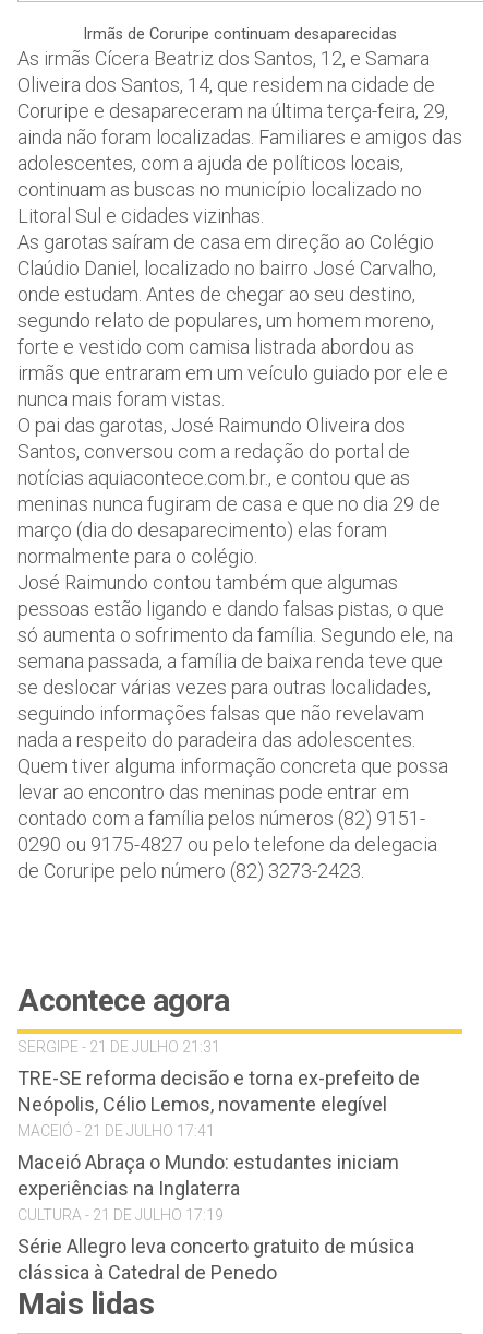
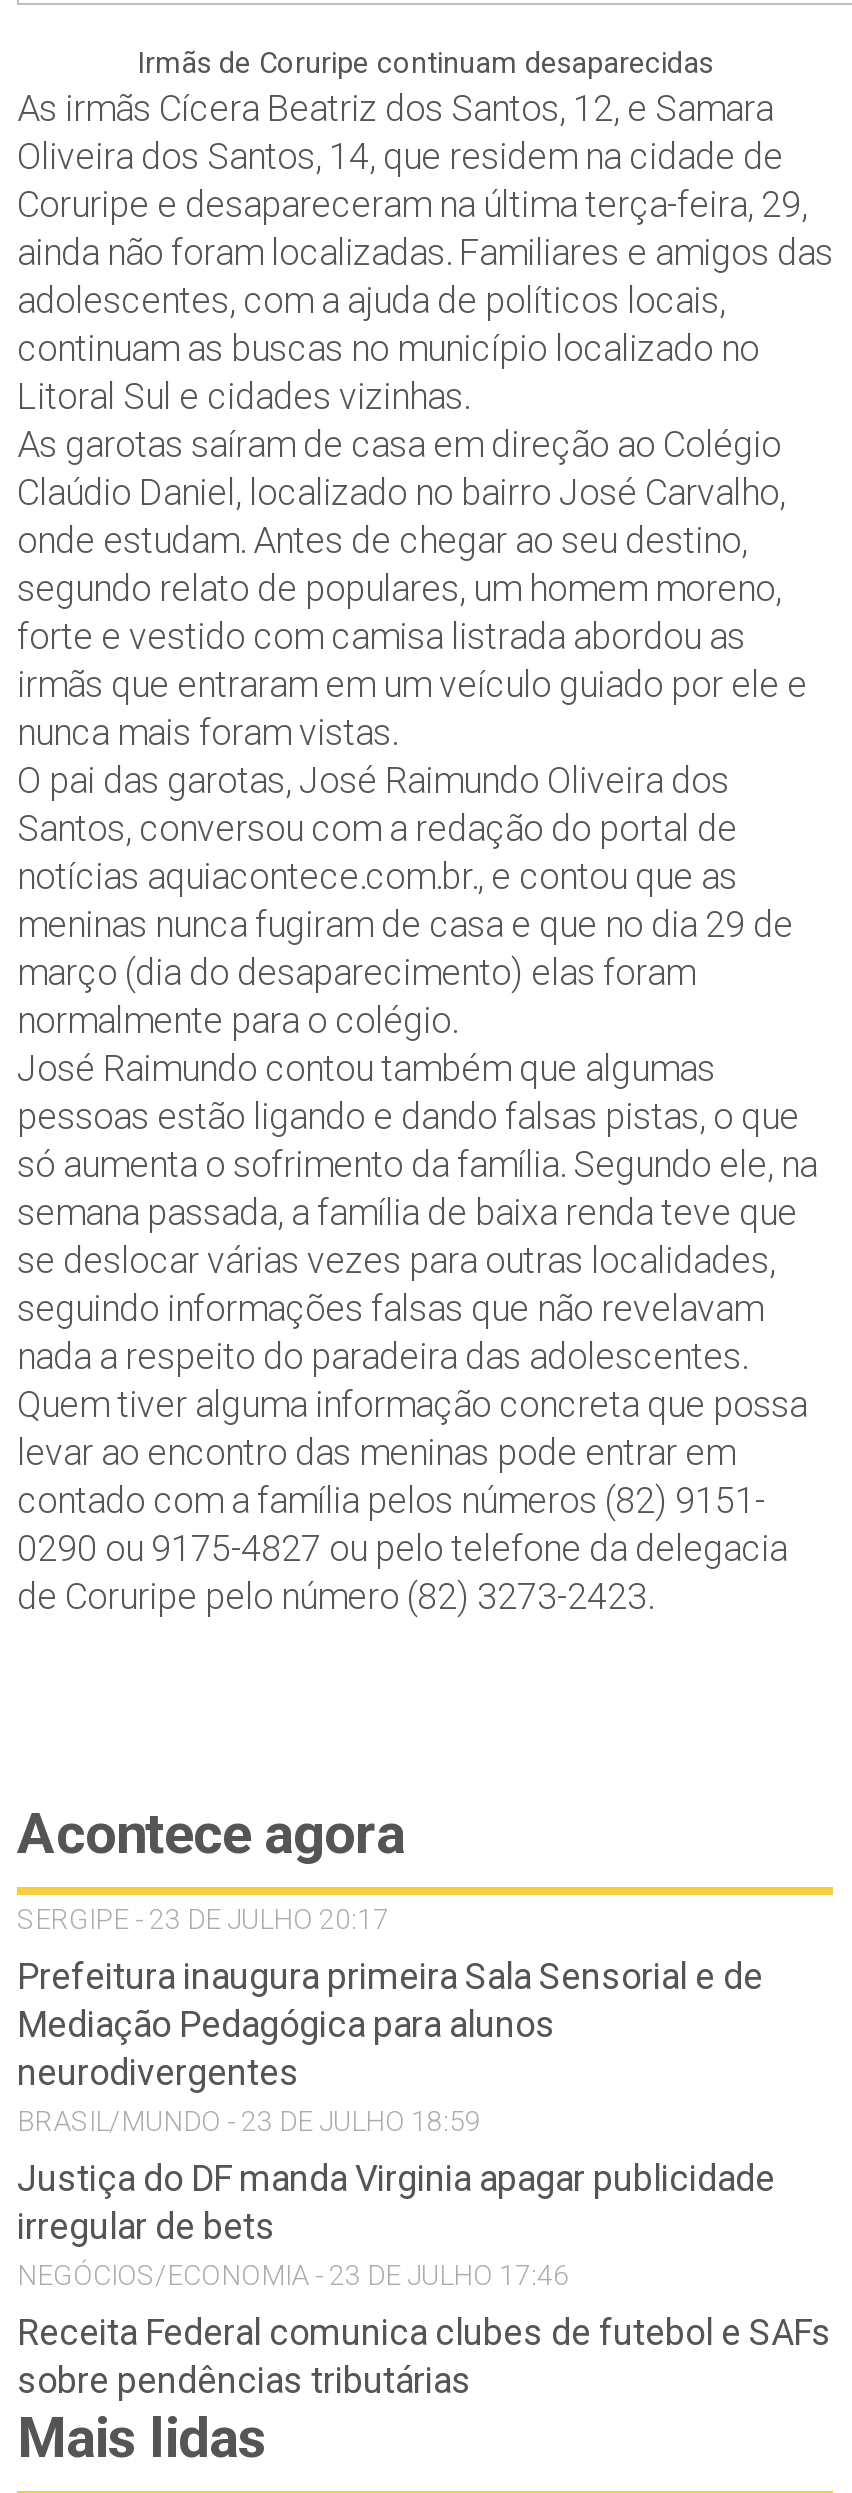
- SERGIPE - 21 DE JULHO 21:31
+ SERGIPE - 23 DE JULHO 20:17

- TRE-SE reforma decisão e torna ex-prefeito de
- Neópolis, Célio Lemos, novamente elegível
- MACEIÓ - 21 DE JULHO 17:41
+ Prefeitura inaugura primeira Sala Sensorial e de
+ Mediação Pedagógica para alunos
+ neurodivergentes
+ BRASIL/MUNDO - 23 DE JULHO 18:59

- Maceió Abraça o Mundo: estudantes iniciam
- experiências na Inglaterra
- CULTURA - 21 DE JULHO 17:19
+ Justiça do DF manda Virginia apagar publicidade
+ irregular de bets
+ NEGÓCIOS/ECONOMIA - 23 DE JULHO 17:46

- Série Allegro leva concerto gratuito de música
- clássica à Catedral de Penedo
+ Receita Federal comunica clubes de futebol e SAFs
+ sobre pendências tributárias
